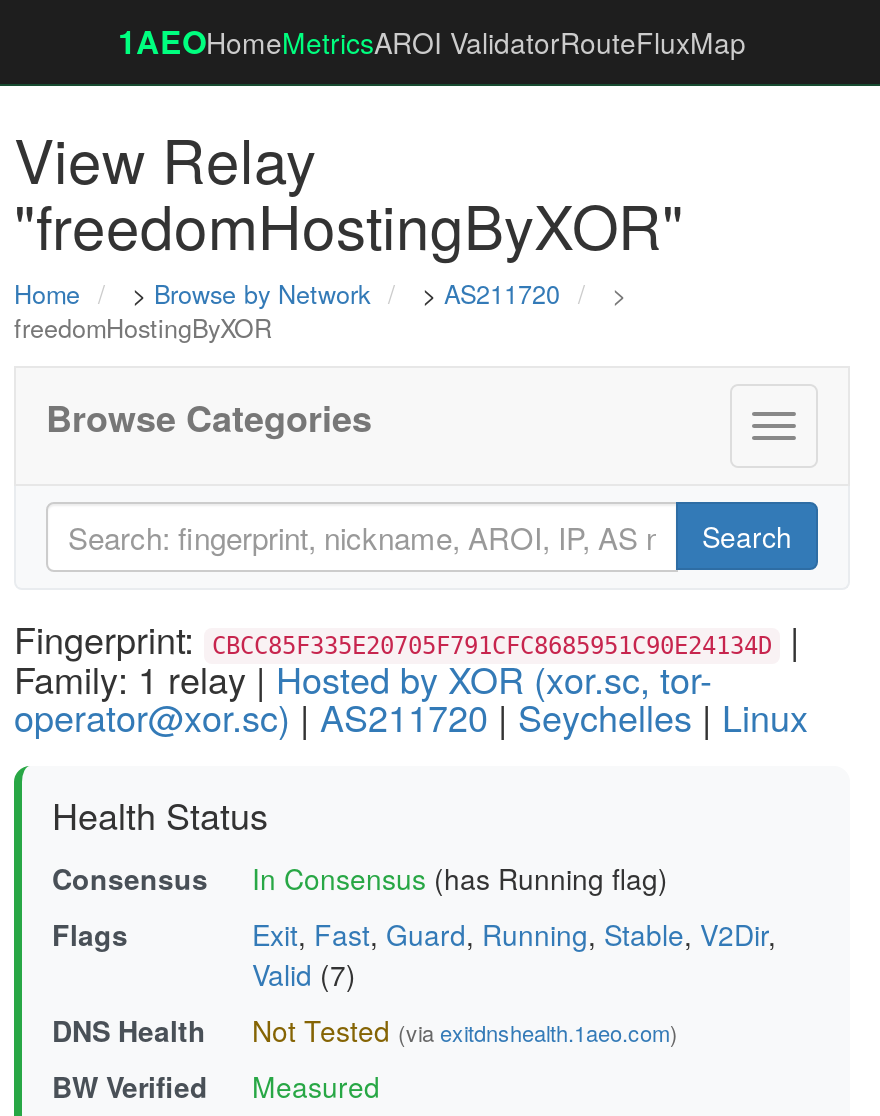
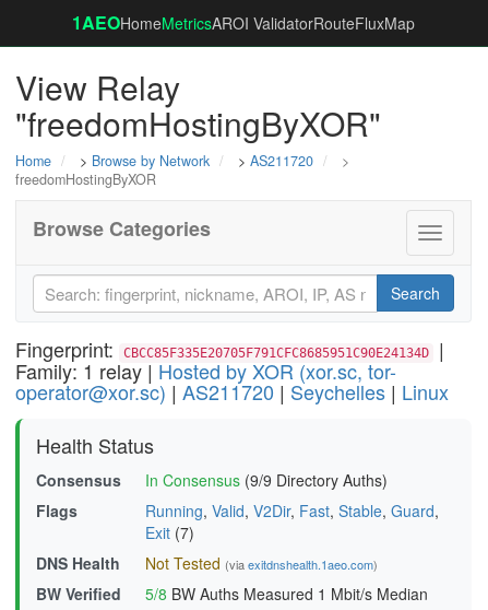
- In Consensus (has Running flag)
+ In Consensus (9/9 Directory Auths)

- Exit, Fast, Guard, Running, Stable, V2Dir,
- Valid (7)
+ Running, Valid, V2Dir, Fast, Stable, Guard,
+ Exit (7)

- Measured
+ 5/8 BW Auths Measured 1 Mbit/s Median
